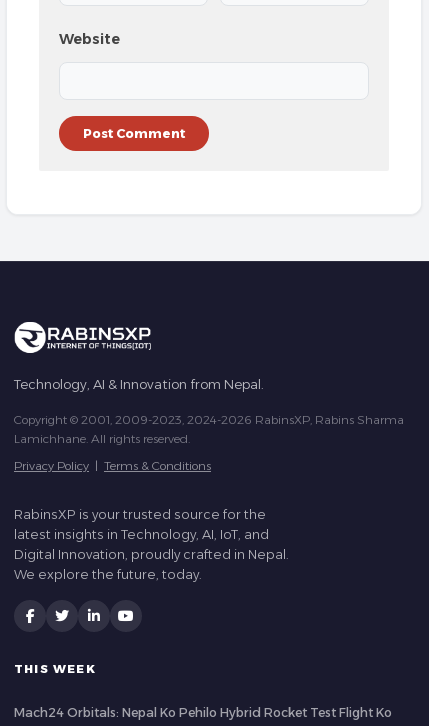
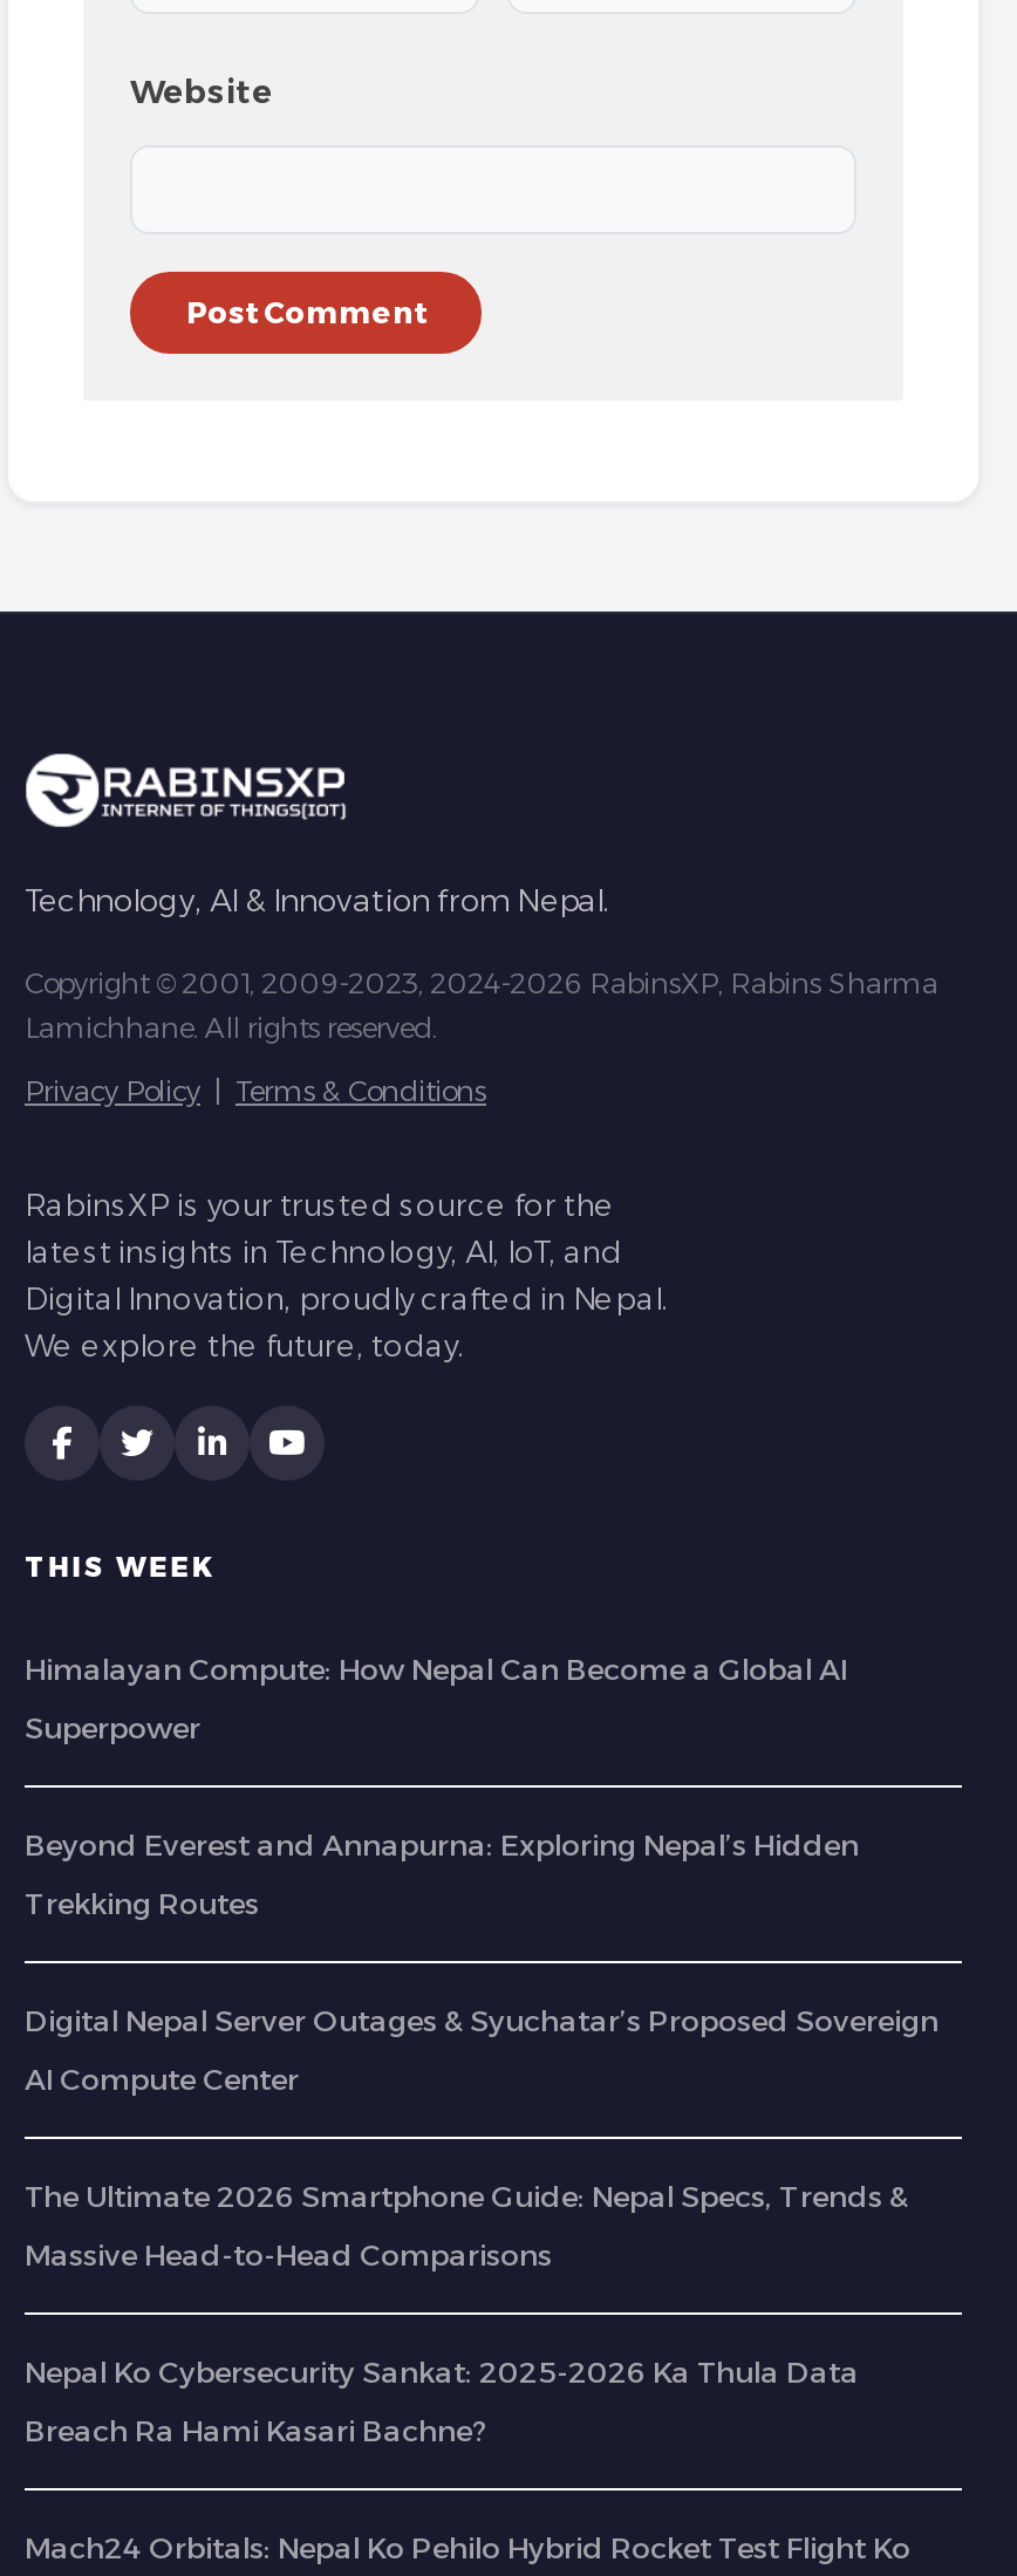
+ Himalayan Compute: How Nepal Can Become a Global AI
+ Superpower
+ Beyond Everest and Annapurna: Exploring Nepal’s Hidden
+ Trekking Routes
+ Digital Nepal Server Outages & Syuchatar’s Proposed Sovereign
+ AI Compute Center
+ The Ultimate 2026 Smartphone Guide: Nepal Specs, Trends &
+ Massive Head-to-Head Comparisons
+ Nepal Ko Cybersecurity Sankat: 2025-2026 Ka Thula Data
+ Breach Ra Hami Kasari Bachne?
